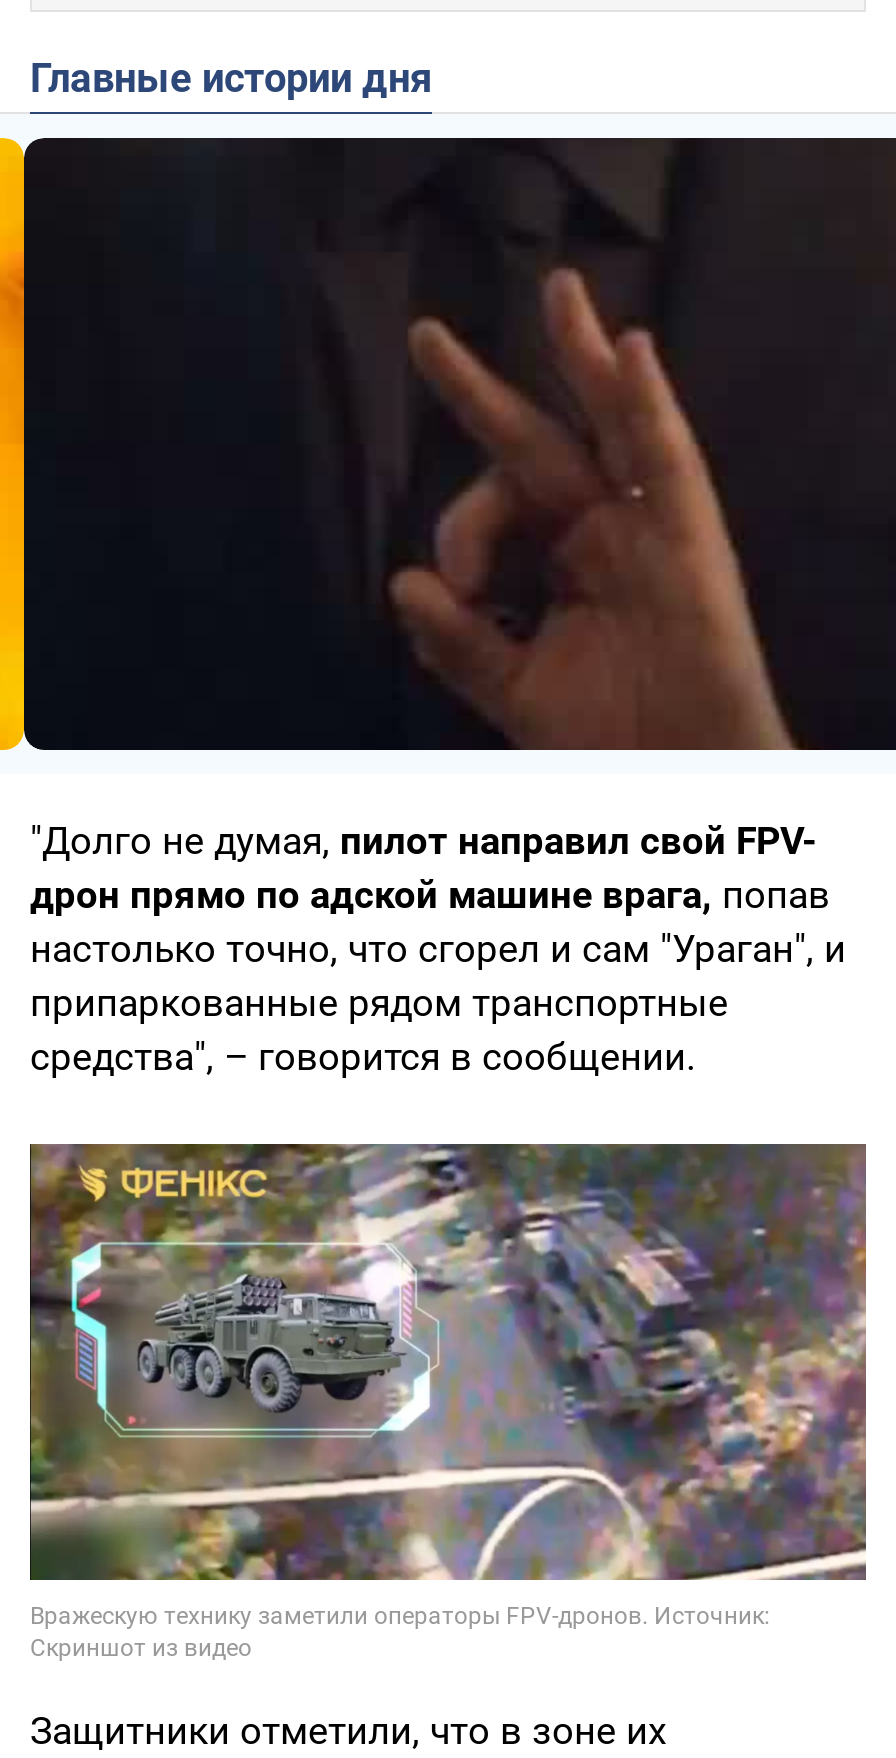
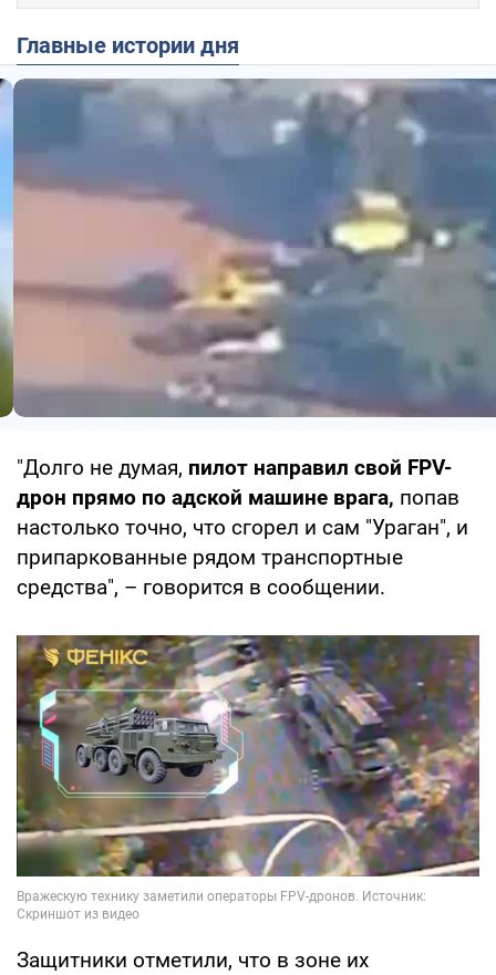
- [image]
+ [image]
